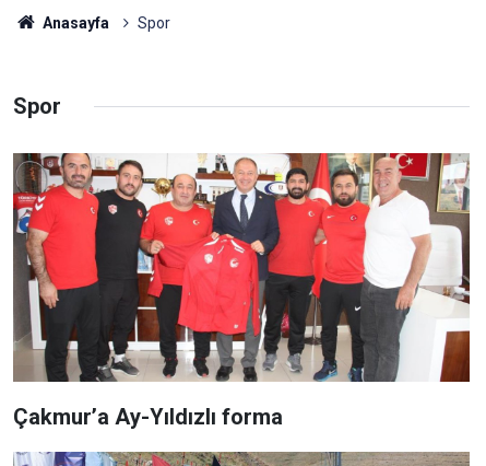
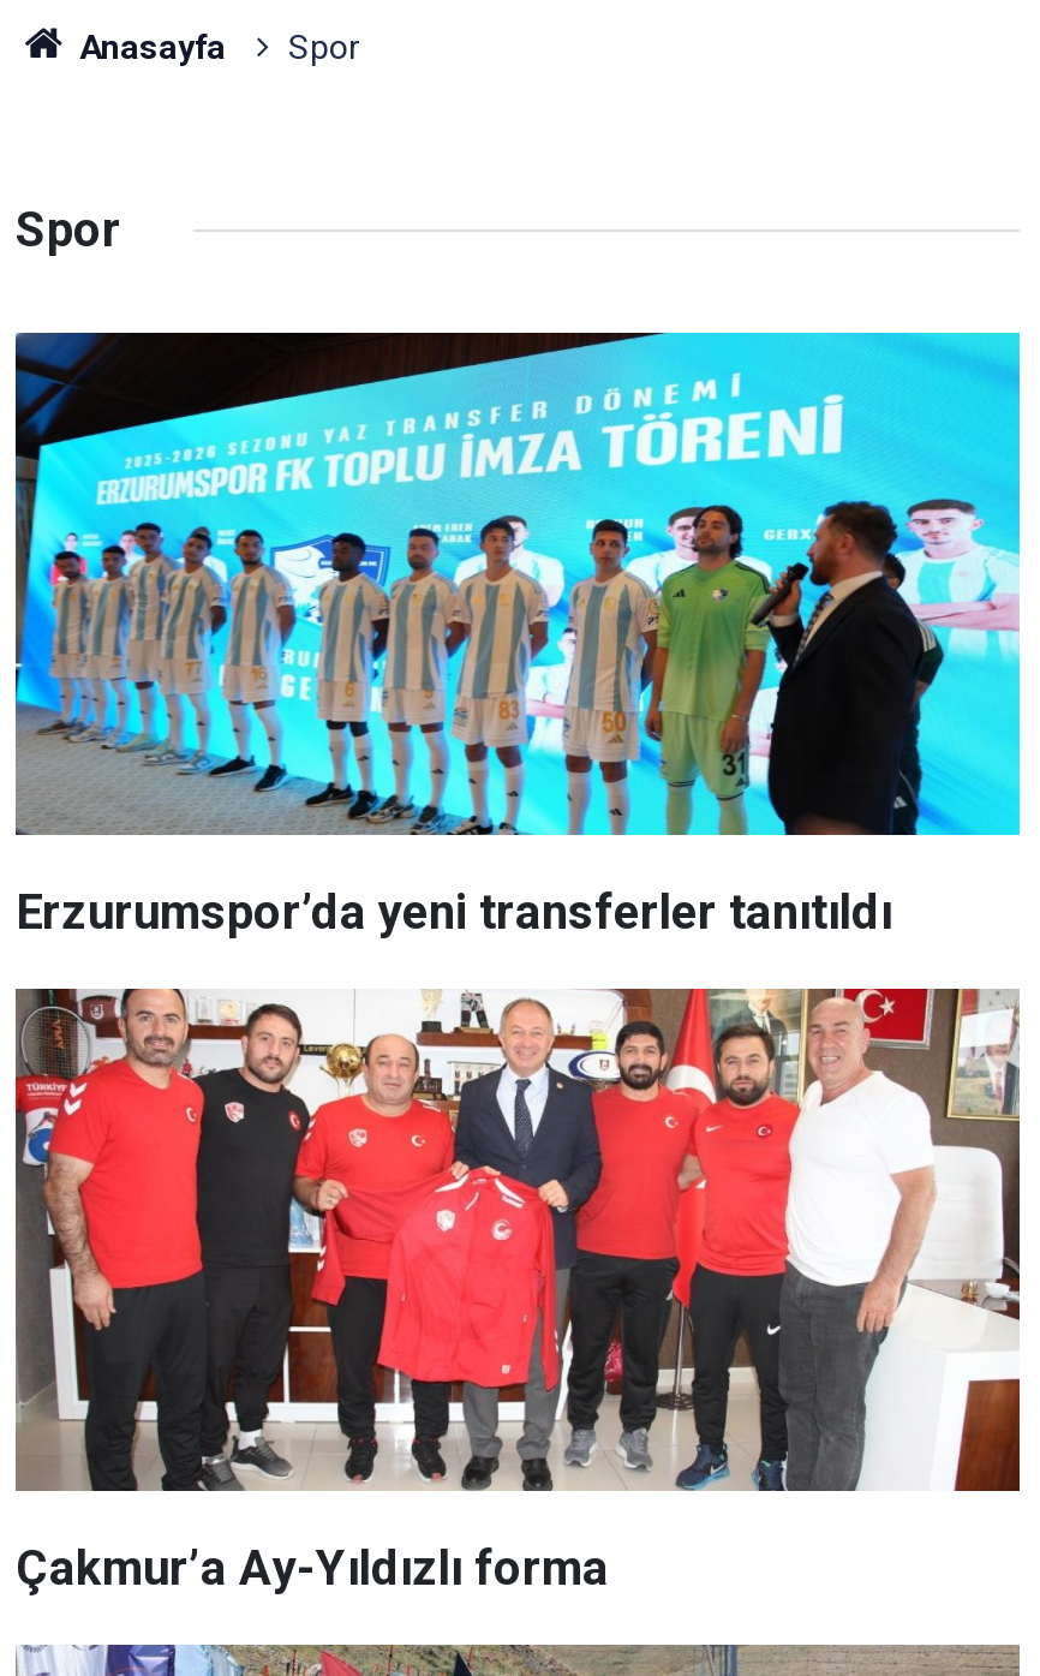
+ [image]
+ Erzurumspor’da yeni transferler tanıtıldı
